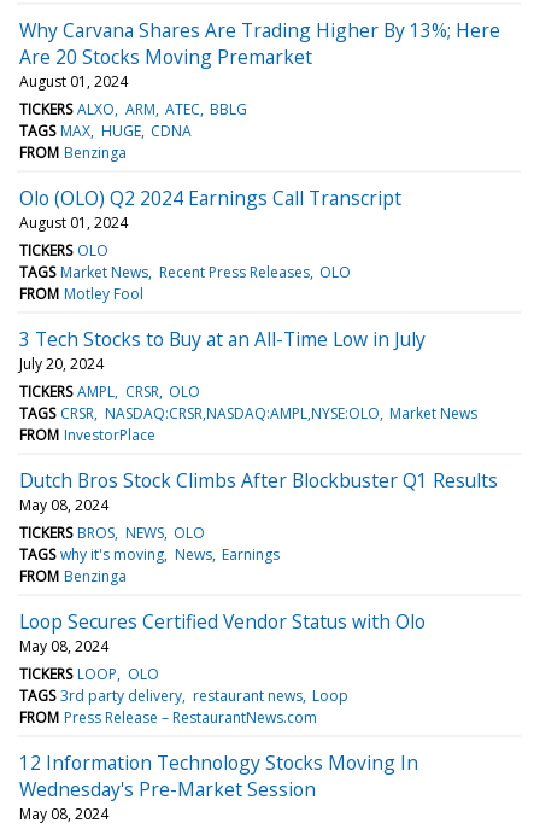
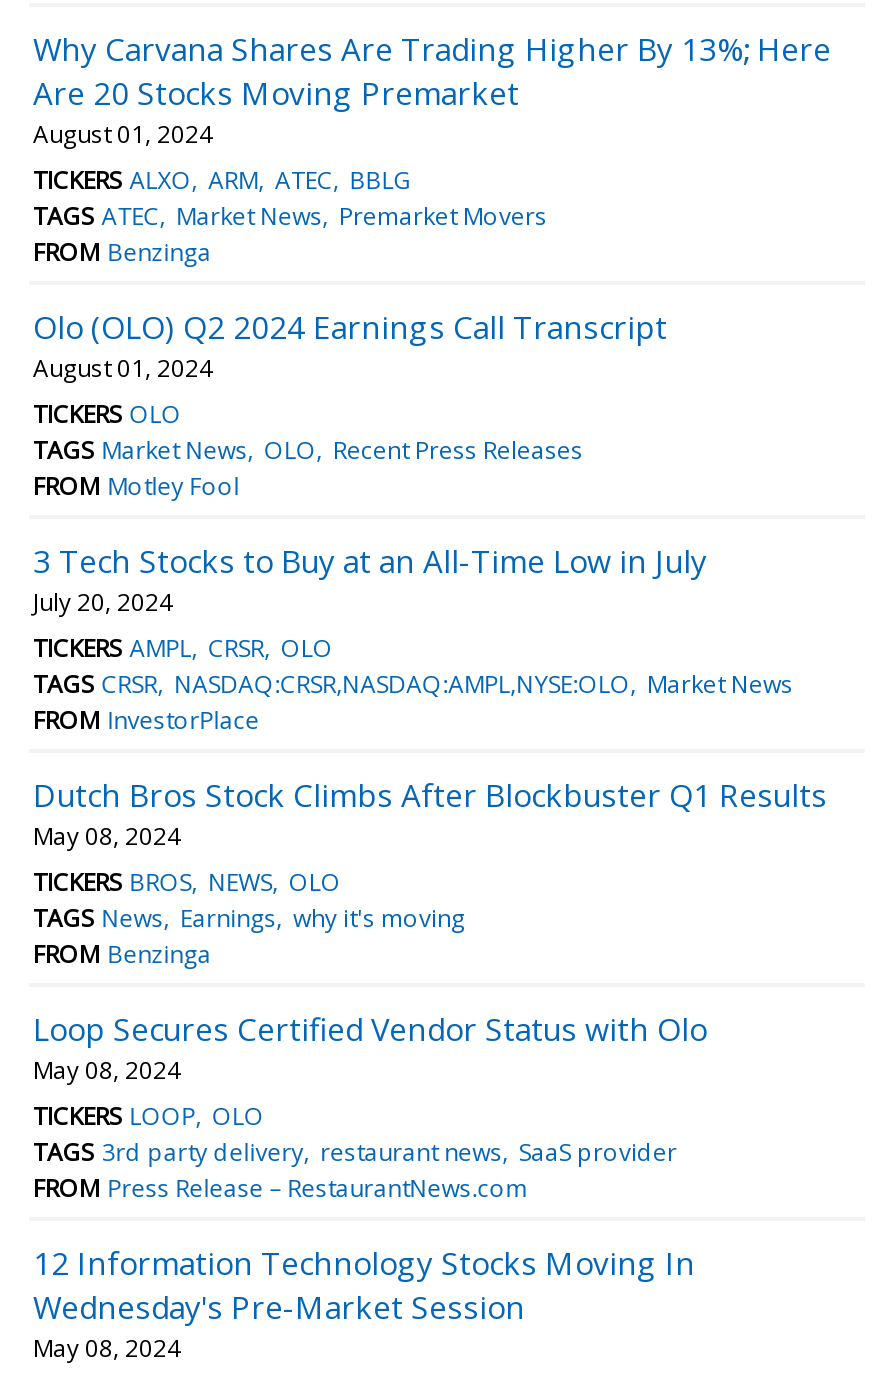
- TAGS MAX HUGE CDNA
+ TAGS ATEC Market News Premarket Movers

- TAGS Market News Recent Press Releases OLO
+ TAGS Market News OLO Recent Press Releases

- TAGS why it's moving News Earnings
+ TAGS News Earnings why it's moving

- TAGS 3rd party delivery restaurant news Loop
+ TAGS 3rd party delivery restaurant news SaaS provider
